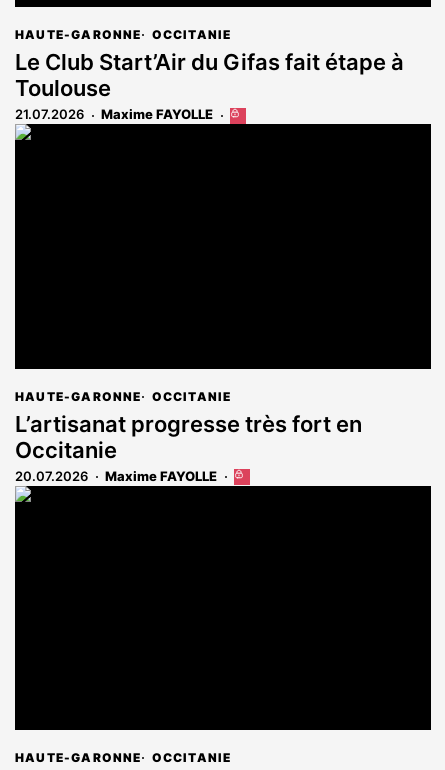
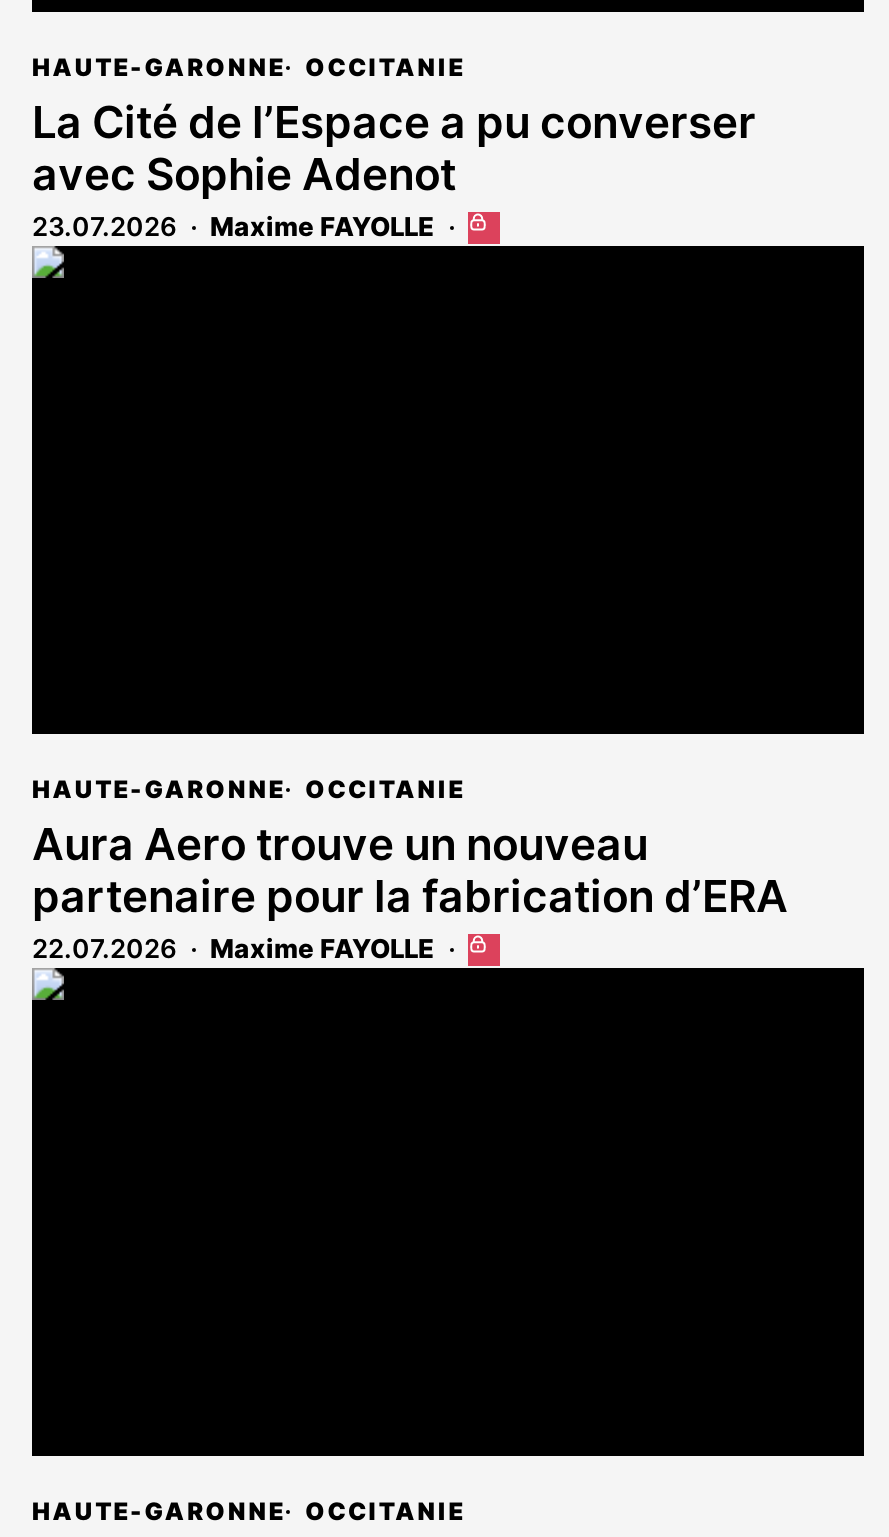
- Le Club Start’Air du Gifas fait étape à
- Toulouse
- 21.07.2026
+ La Cité de l’Espace a pu converser
+ avec Sophie Adenot
+ 23.07.2026

- L’artisanat progresse très fort en
- Occitanie
- 20.07.2026
+ Aura Aero trouve un nouveau
+ partenaire pour la fabrication d’ERA
+ 22.07.2026
